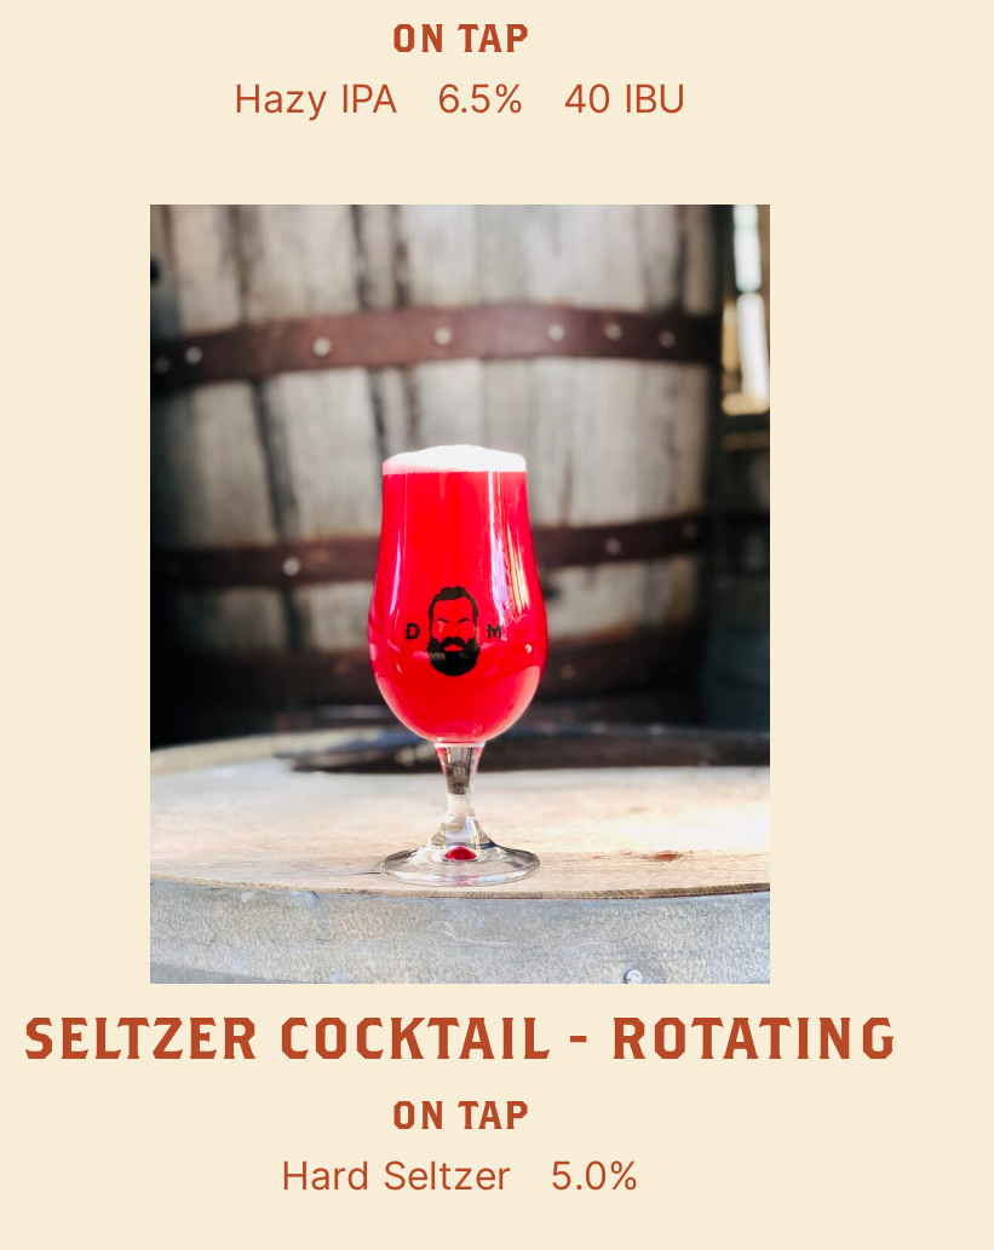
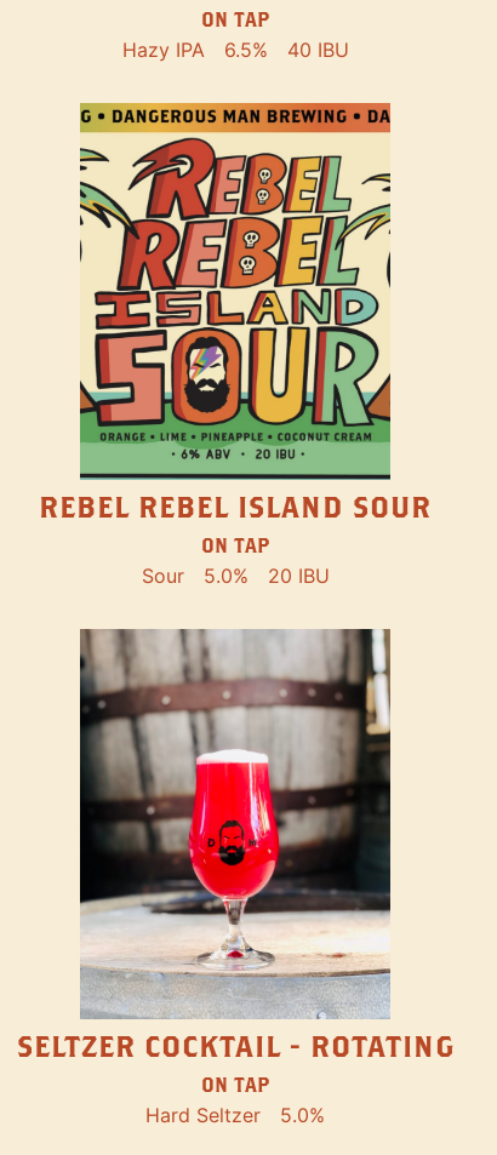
+ [image]
+ REBEL REBEL ISLAND SOUR
+ ON TAP
+ Sour
+ 5.0%
+ 20 IBU
